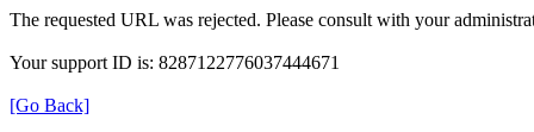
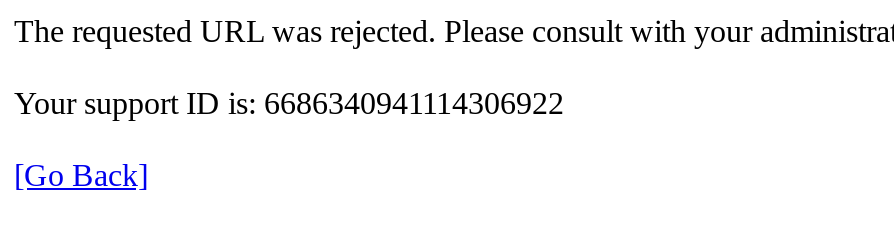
- Your support ID is: 8287122776037444671
+ Your support ID is: 6686340941114306922
